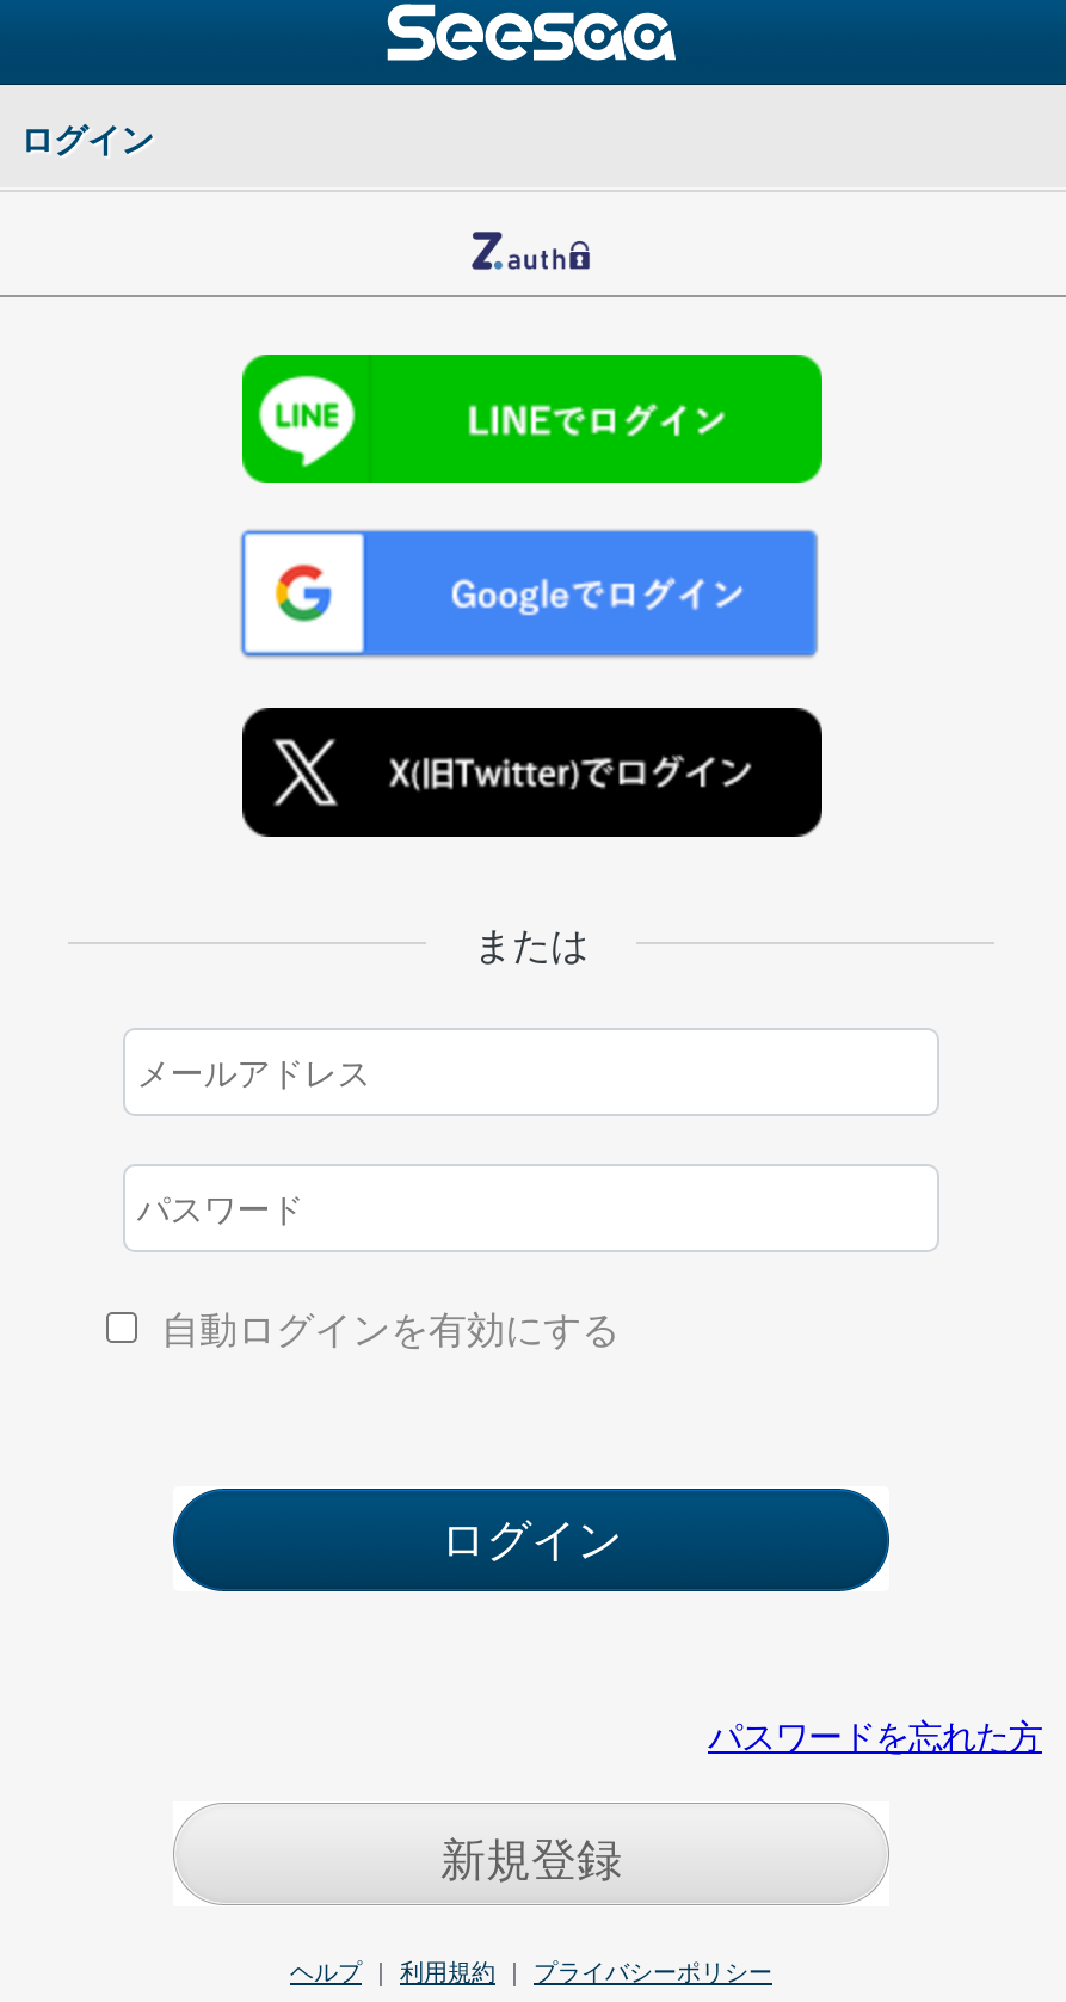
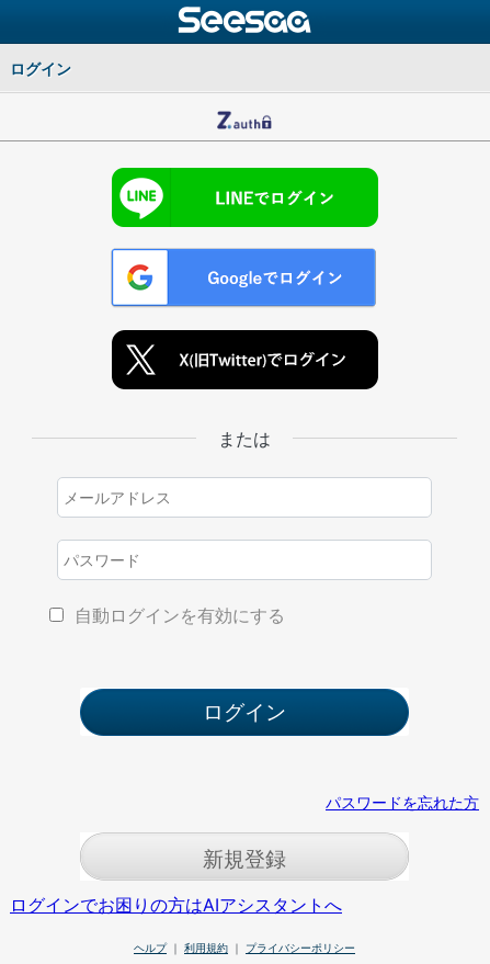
+ ログインでお困りの方はAIアシスタントへ
